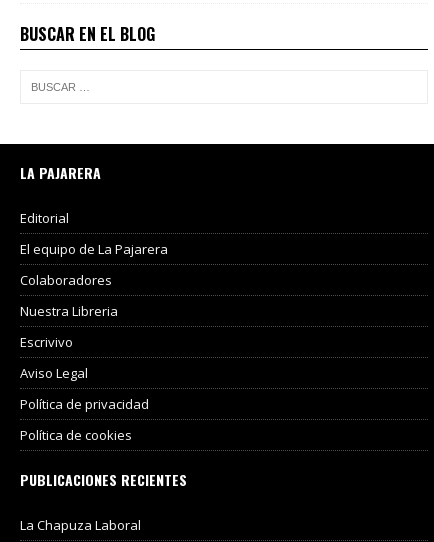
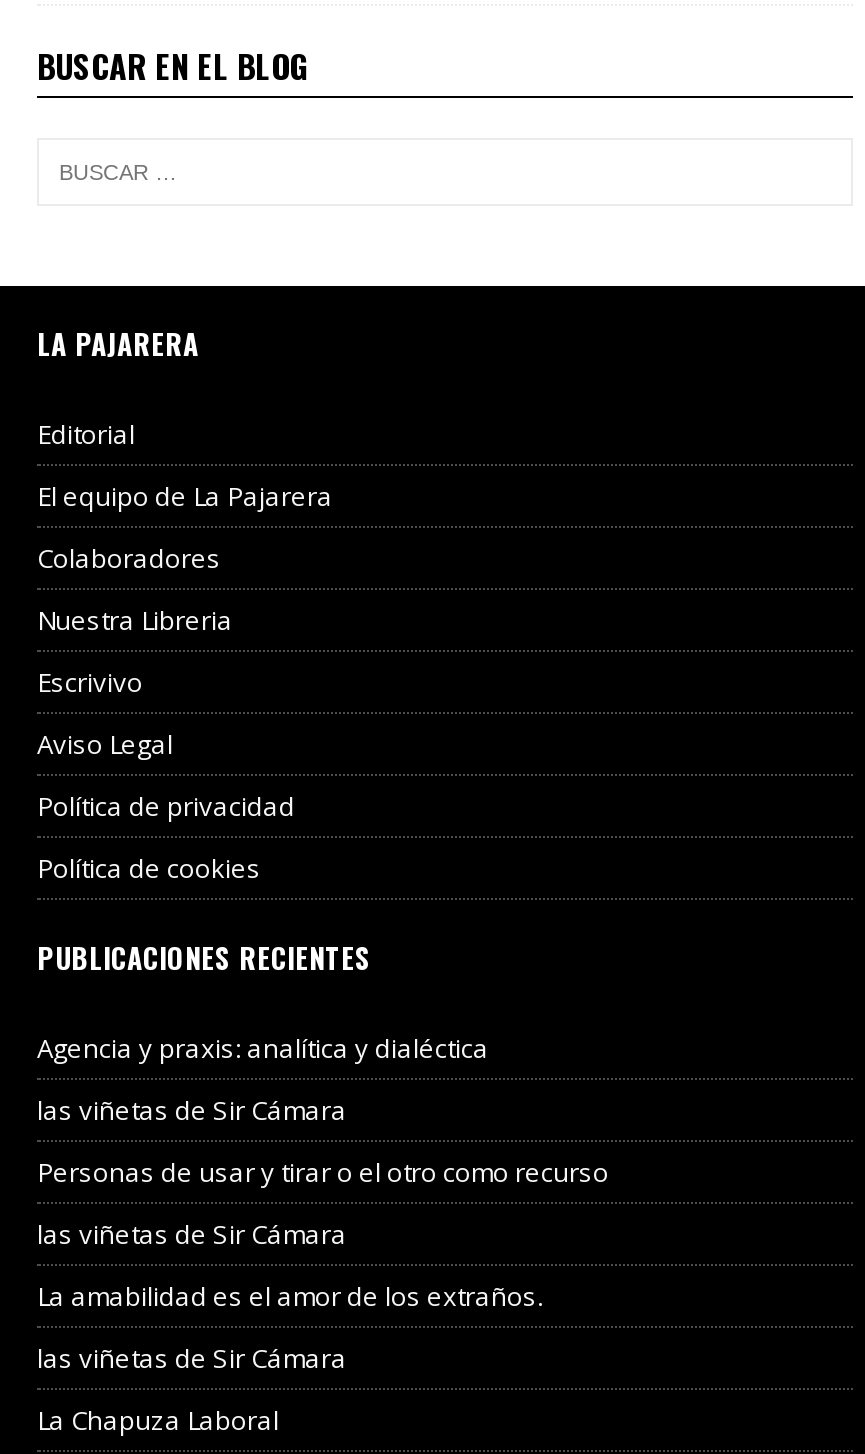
+ Agencia y praxis: analítica y dialéctica
+ las viñetas de Sir Cámara
+ Personas de usar y tirar o el otro como recurso
+ las viñetas de Sir Cámara
+ La amabilidad es el amor de los extraños.
+ las viñetas de Sir Cámara
